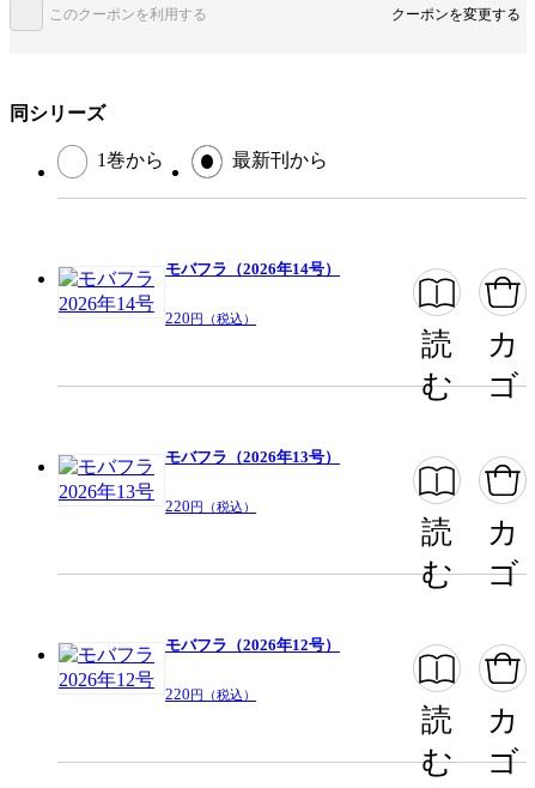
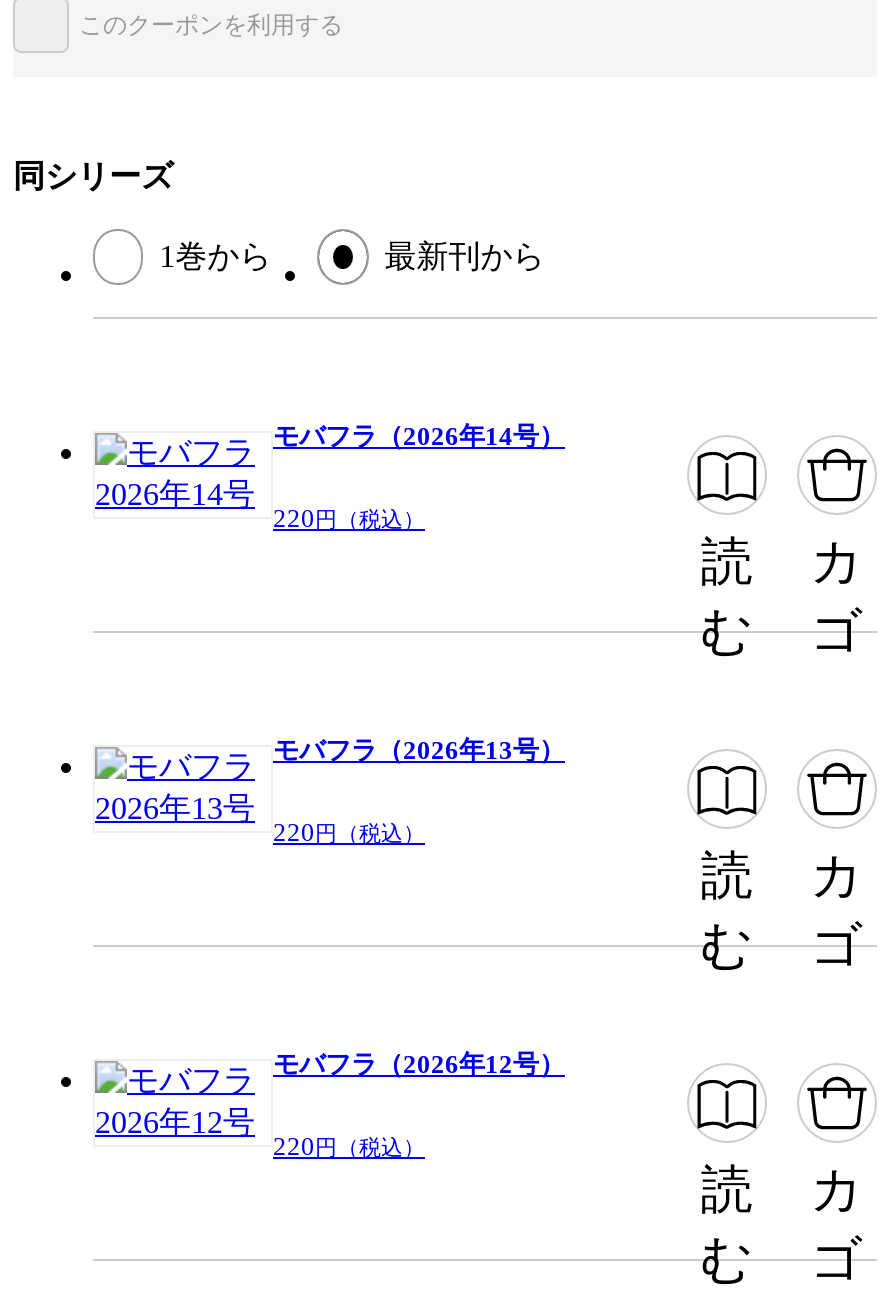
- クーポンを変更する
